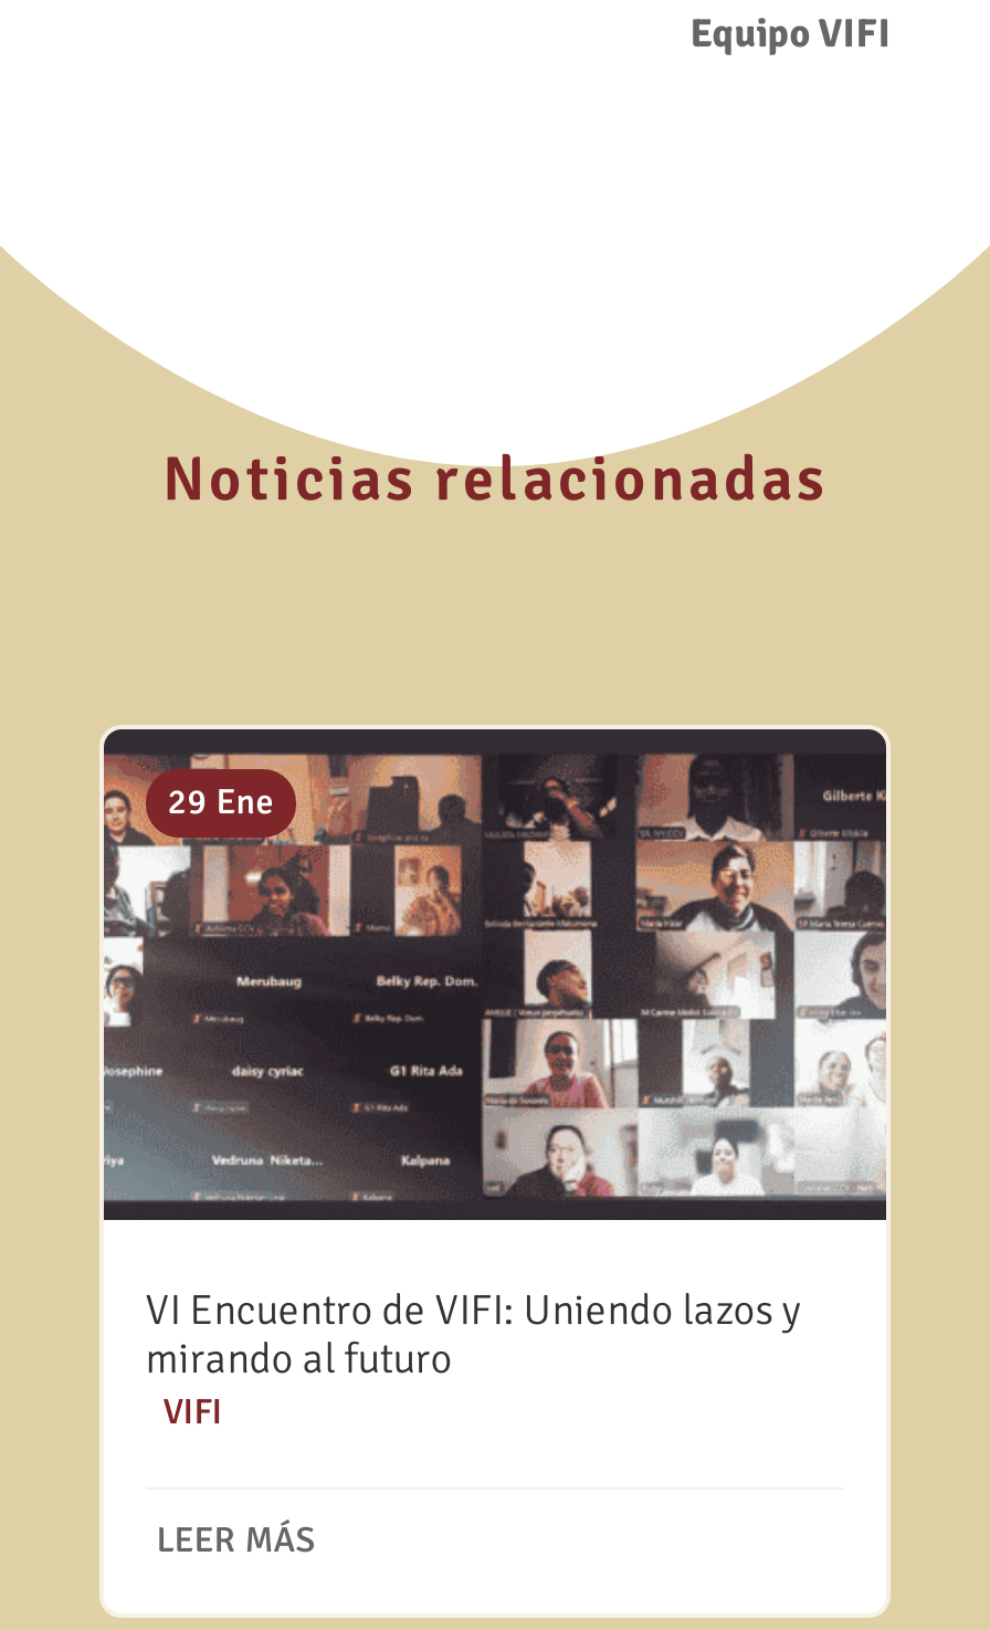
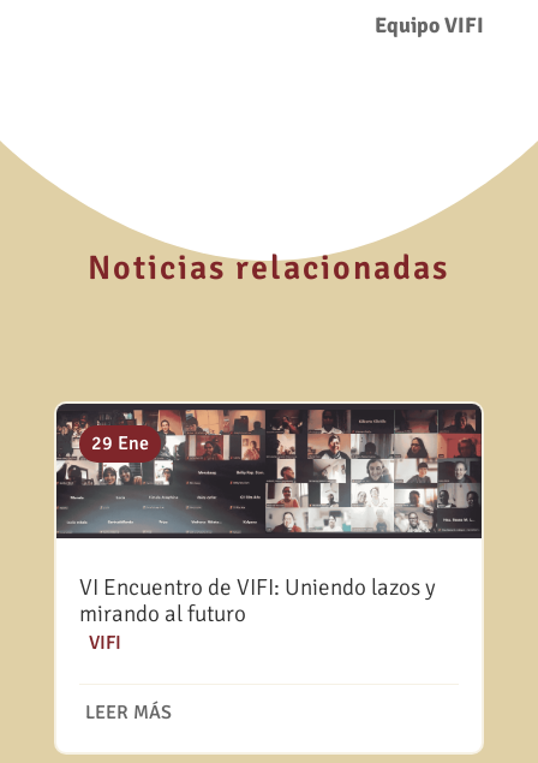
- [image]
+ [image]
